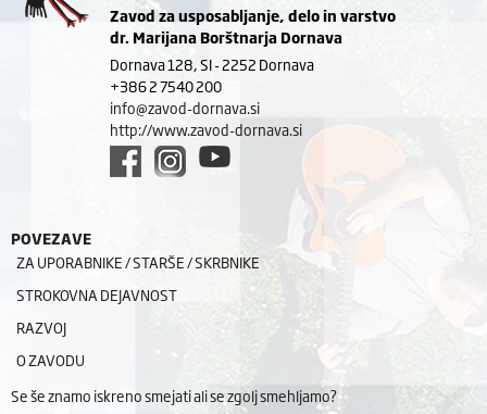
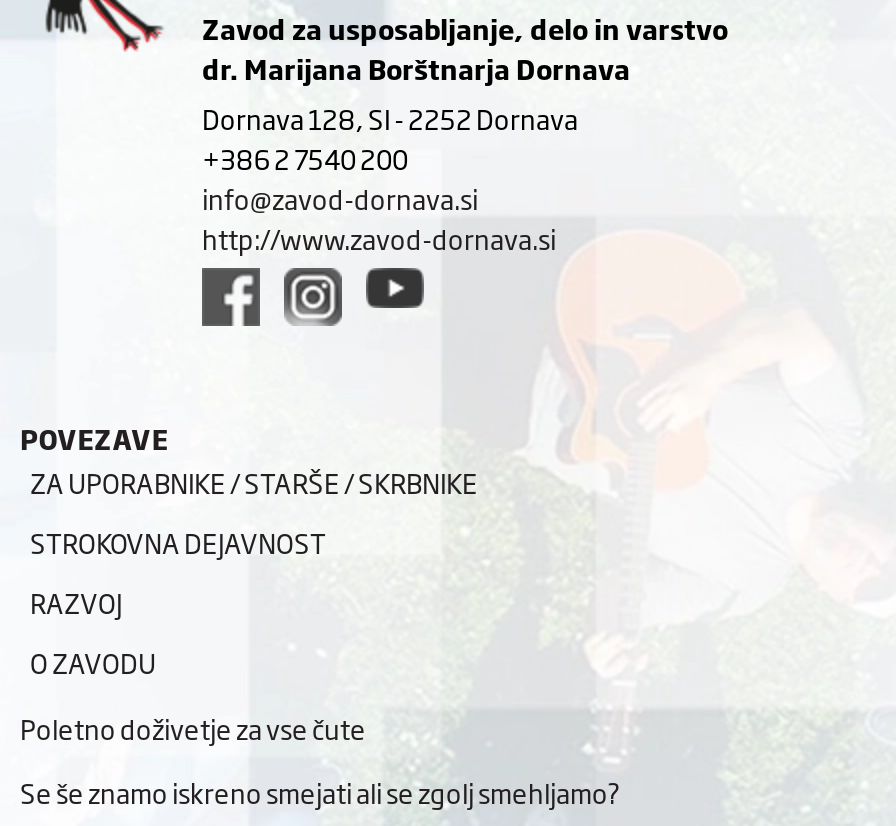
+ Poletno doživetje za vse čute
